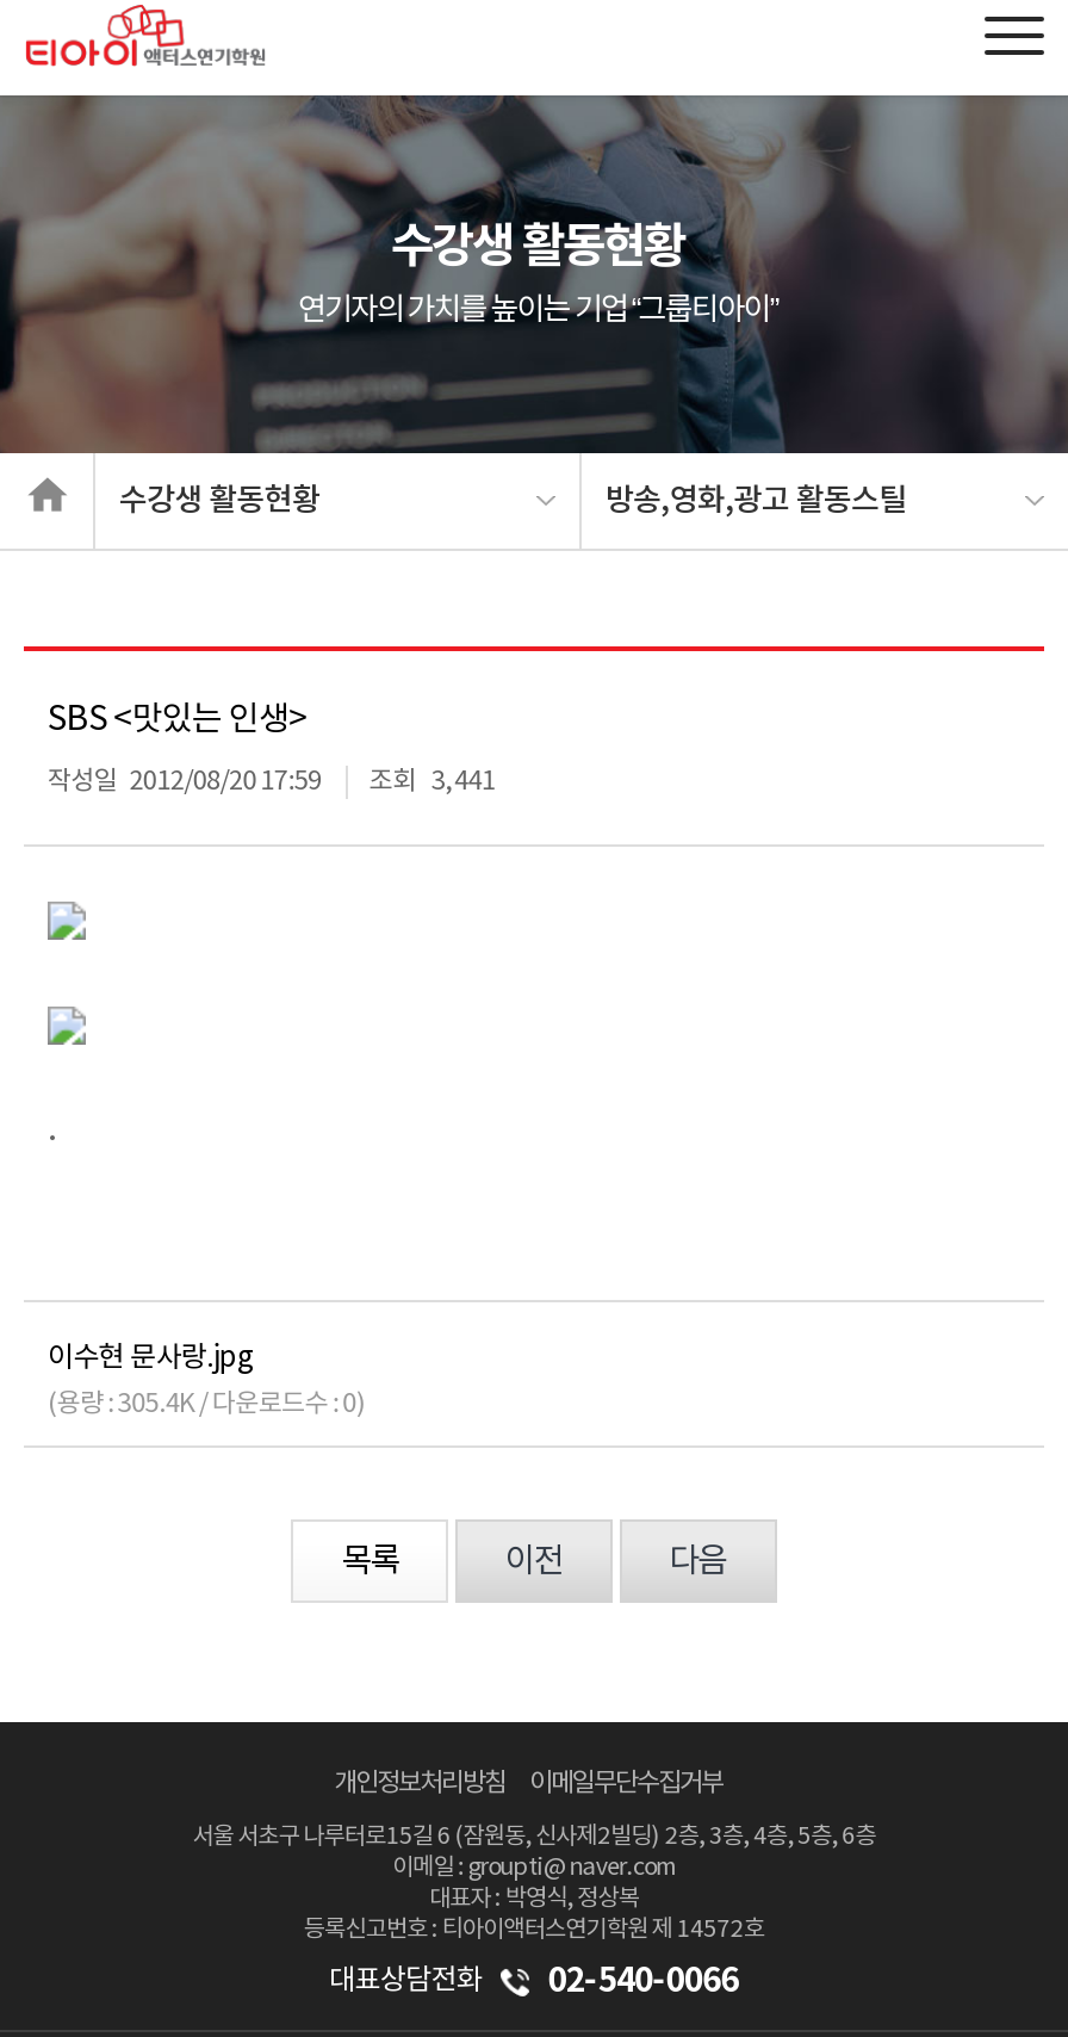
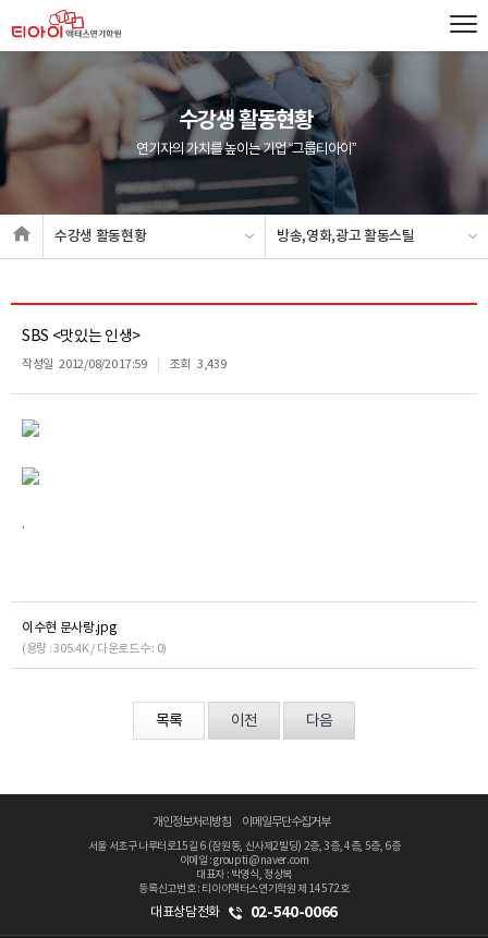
- 작성일 2012/08/20 17:59 조회 3,441
+ 작성일 2012/08/20 17:59 조회 3,439
